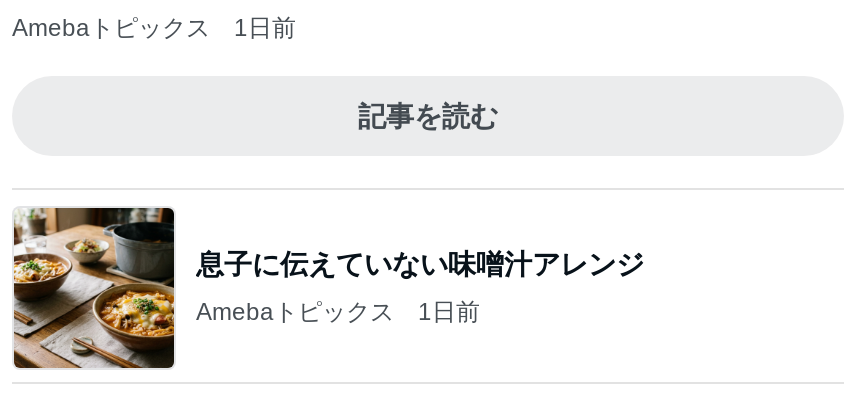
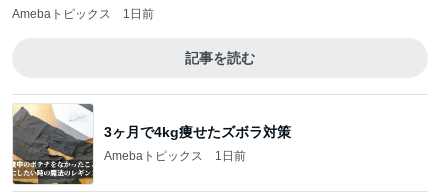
- [image]
- 息子に伝えていない味噌汁アレンジ
+ [image]
+ 3ヶ月で4kg痩せたズボラ対策
